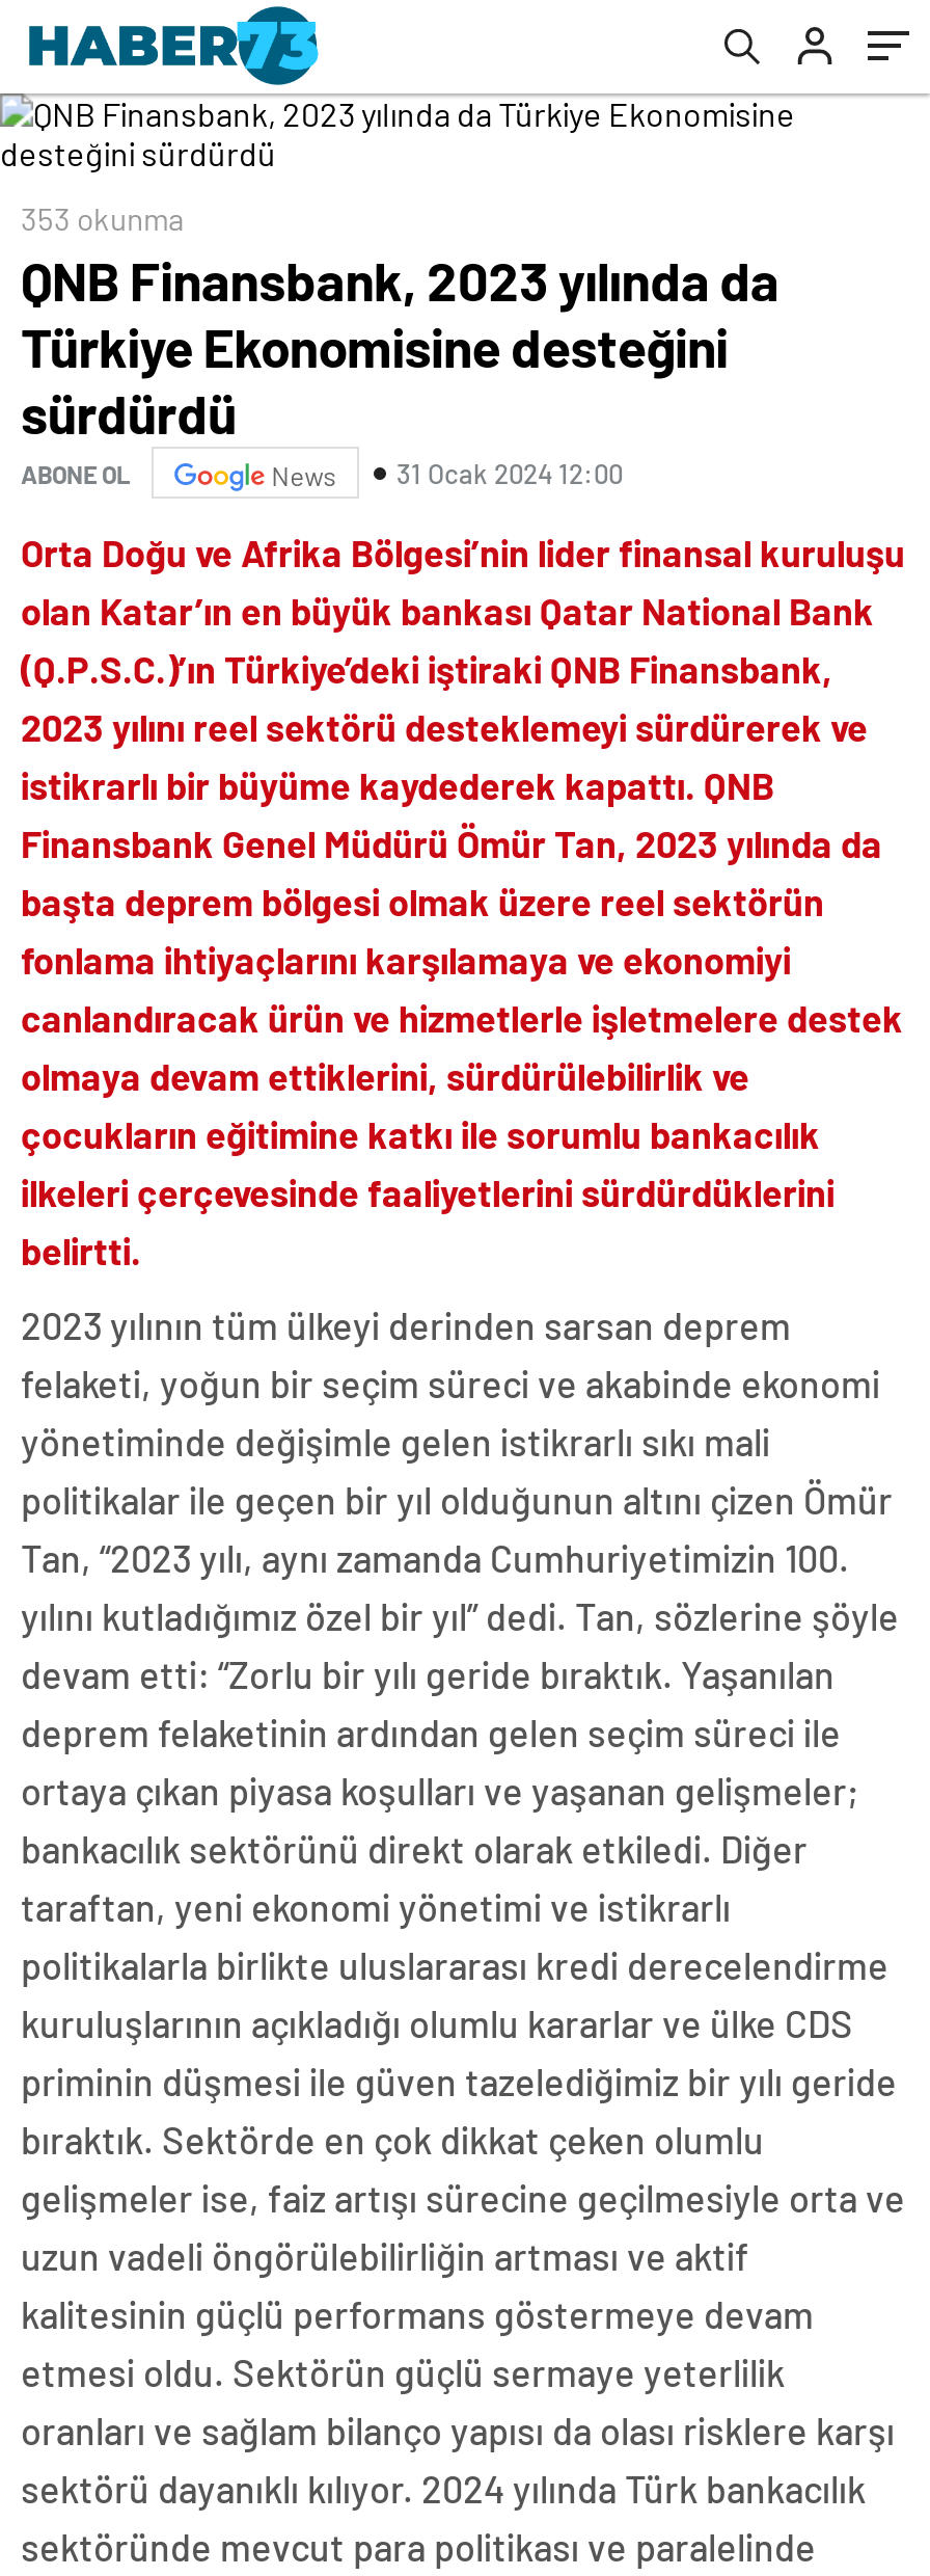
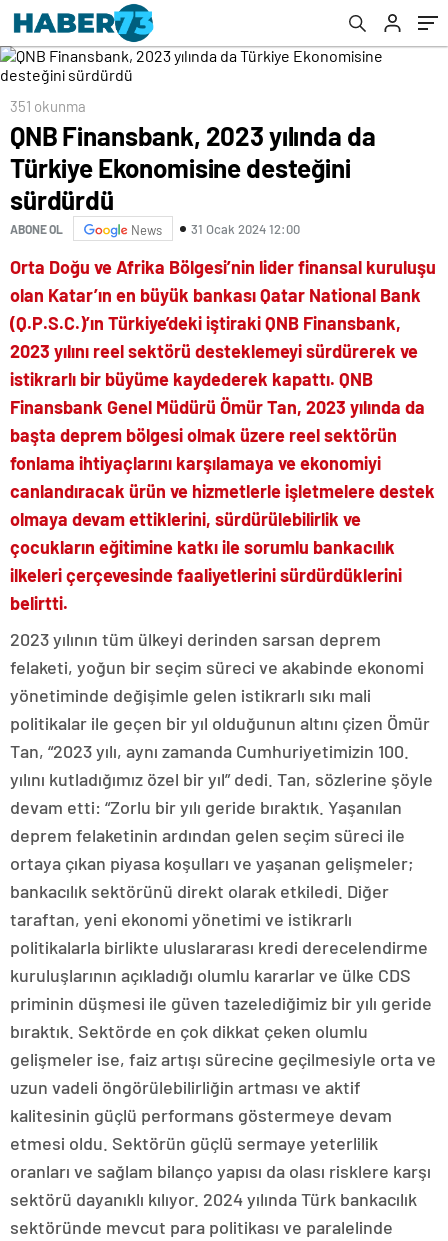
- 353 okunma
+ 351 okunma
